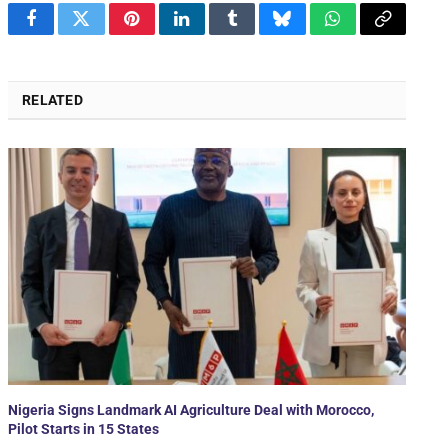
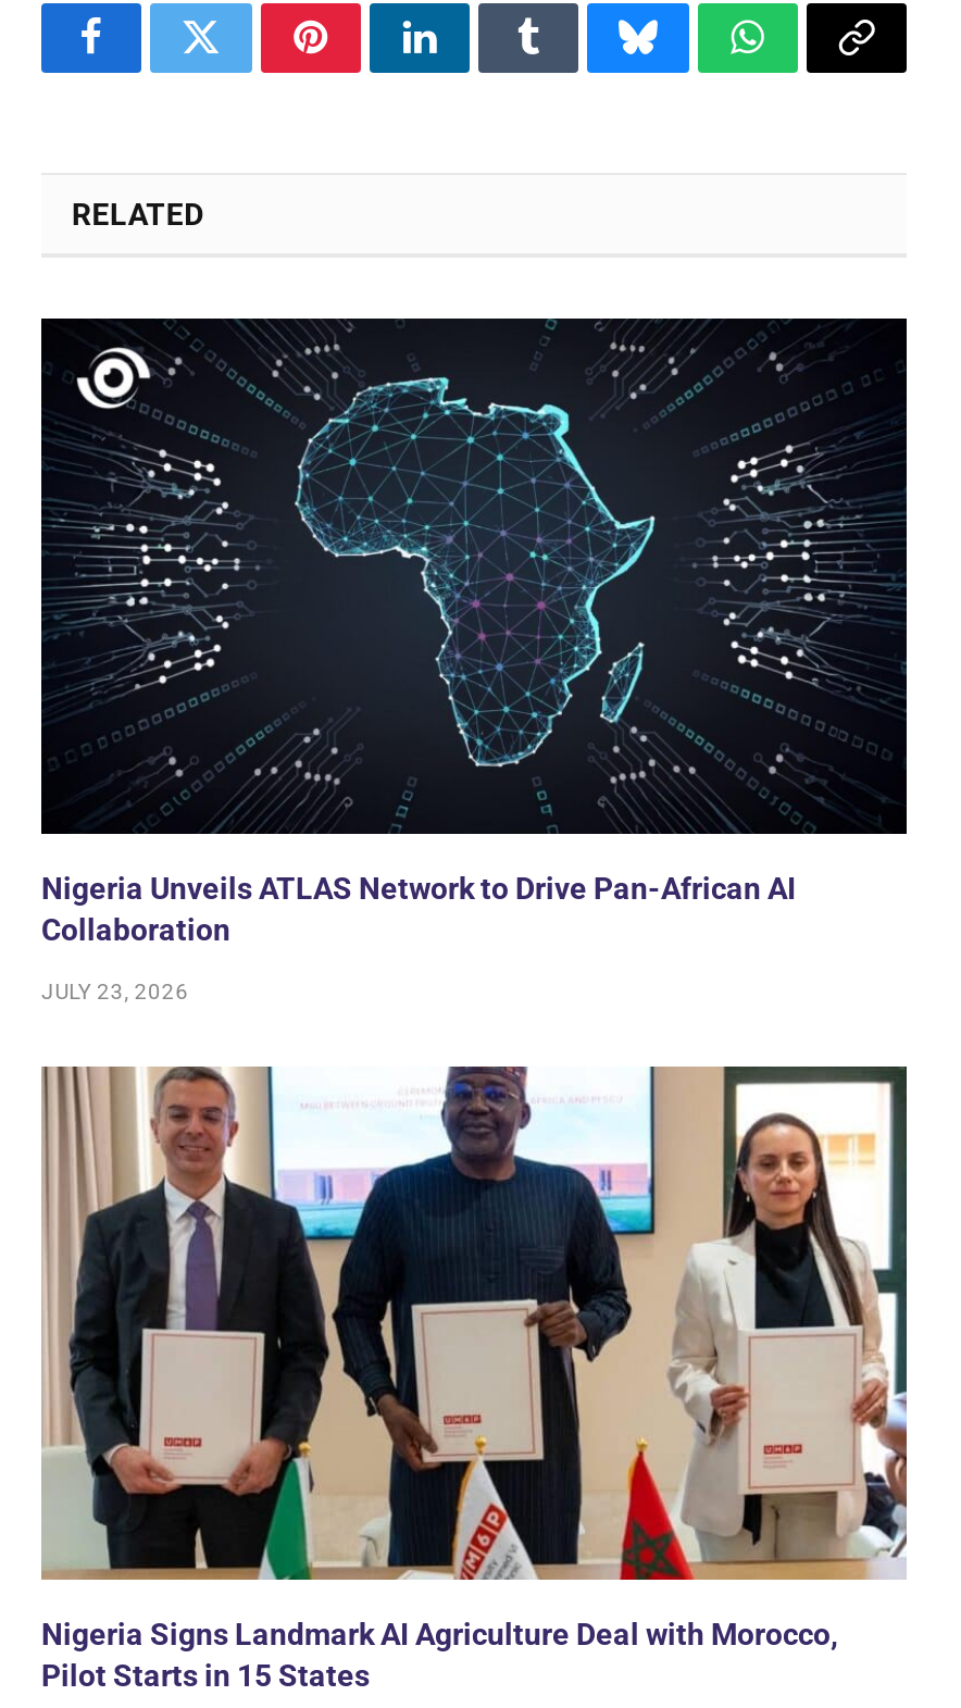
+ [image]
+ Nigeria Unveils ATLAS Network to Drive Pan-African AI
+ Collaboration
+ JULY 23, 2026
